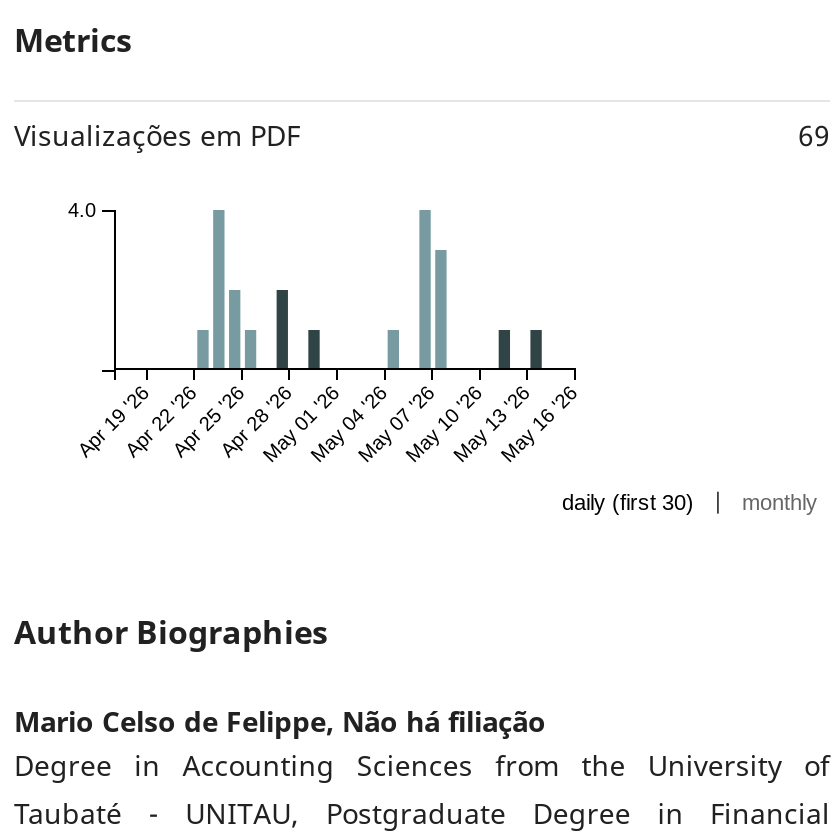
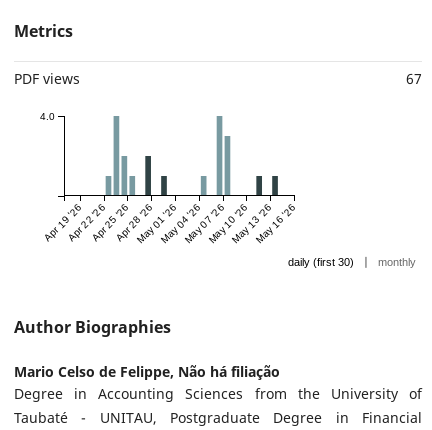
- Visualizações em PDF
- 69
+ PDF views
+ 67
